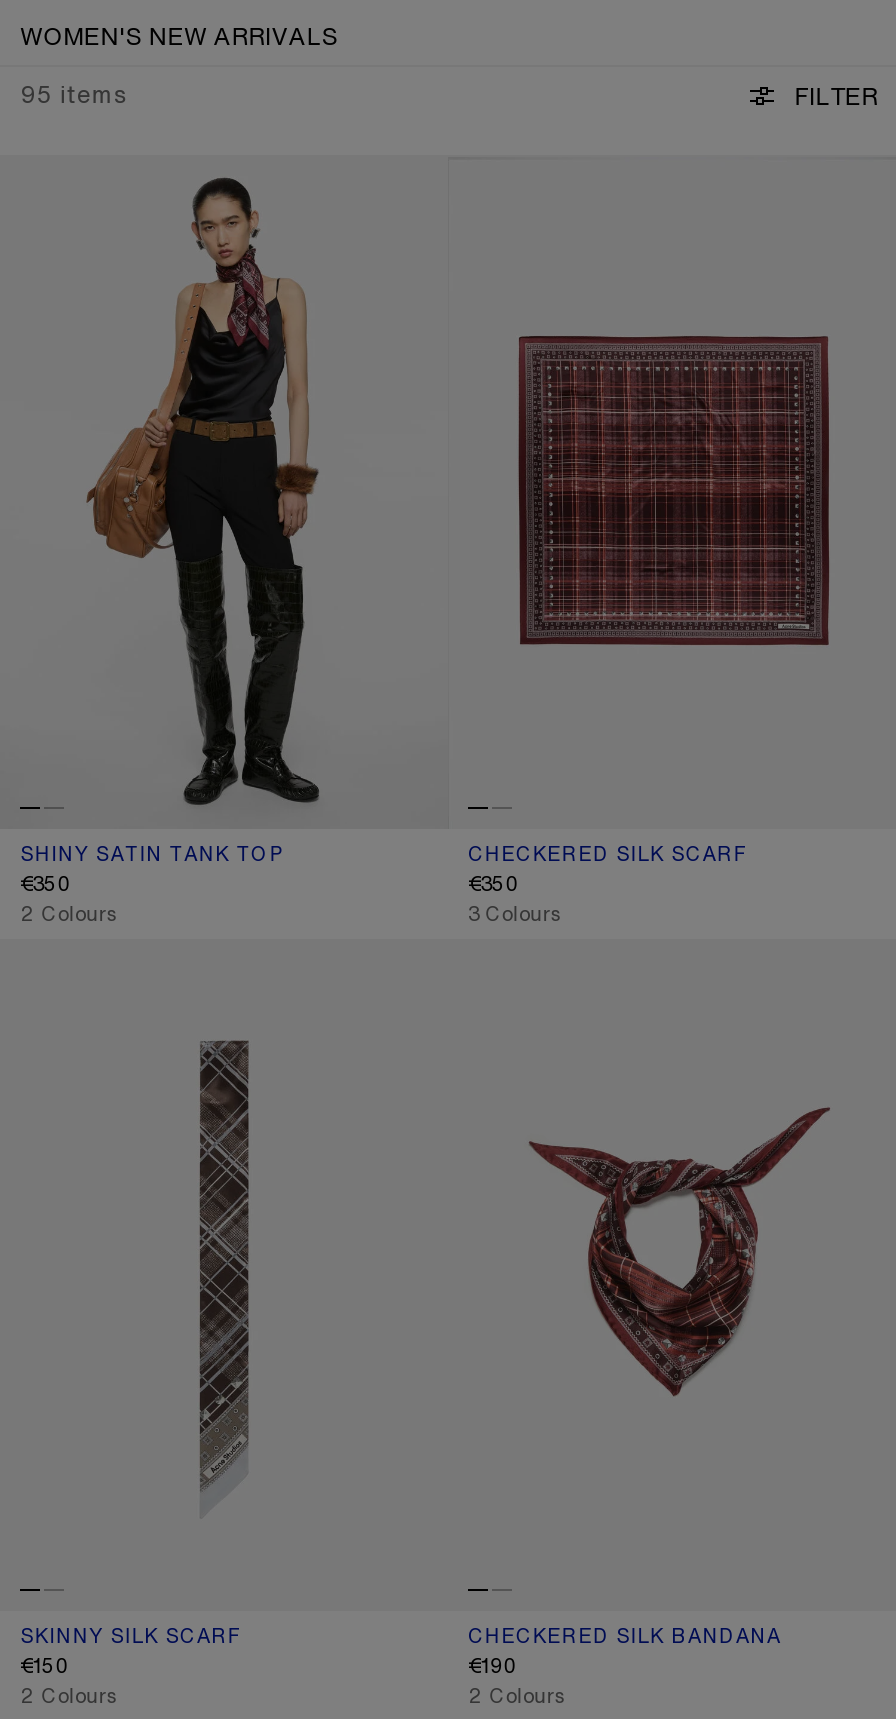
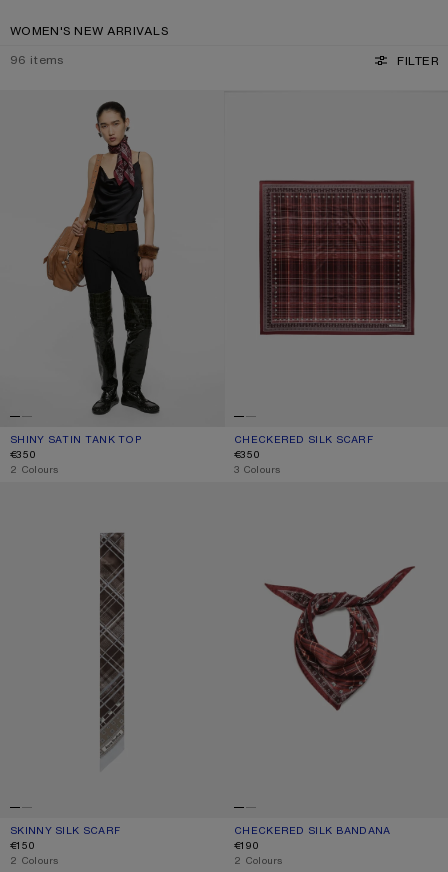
- 95 items
+ 96 items
